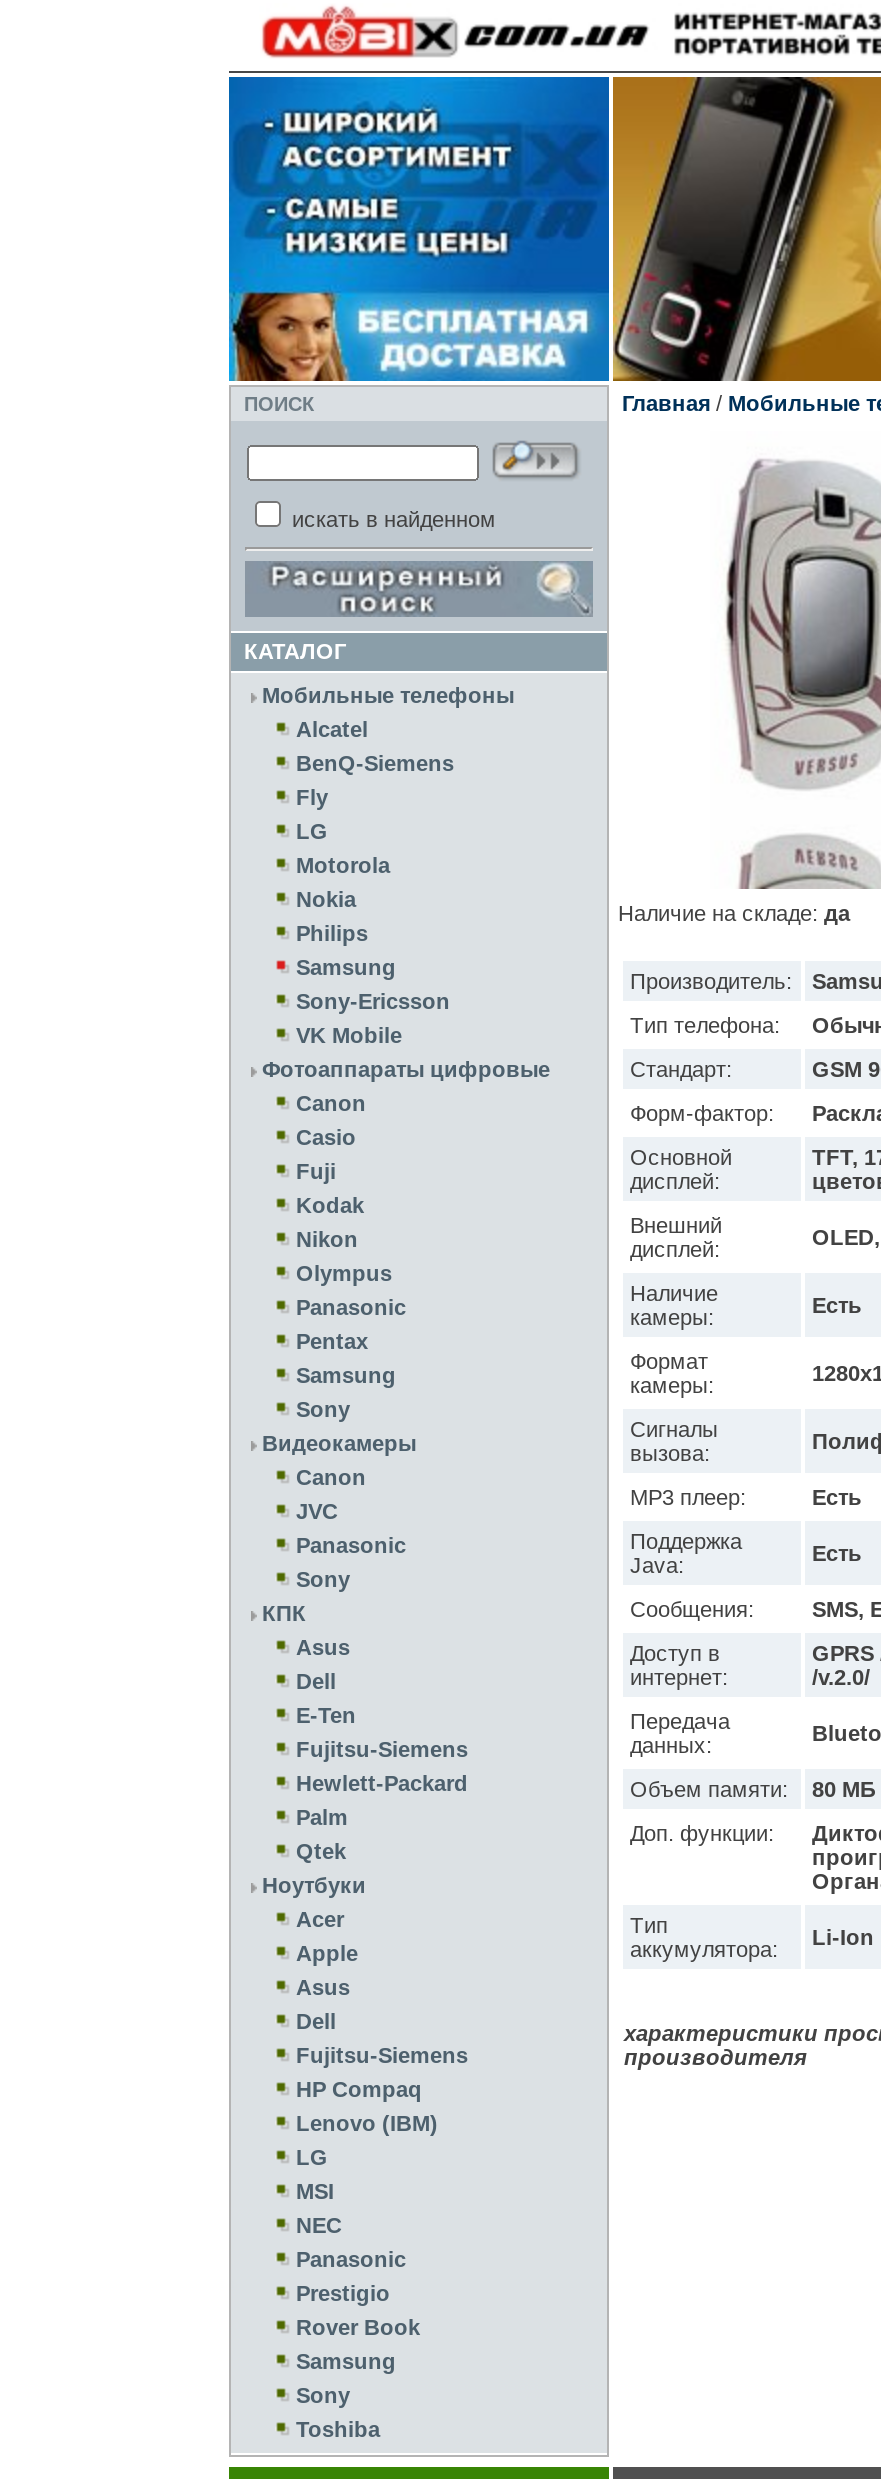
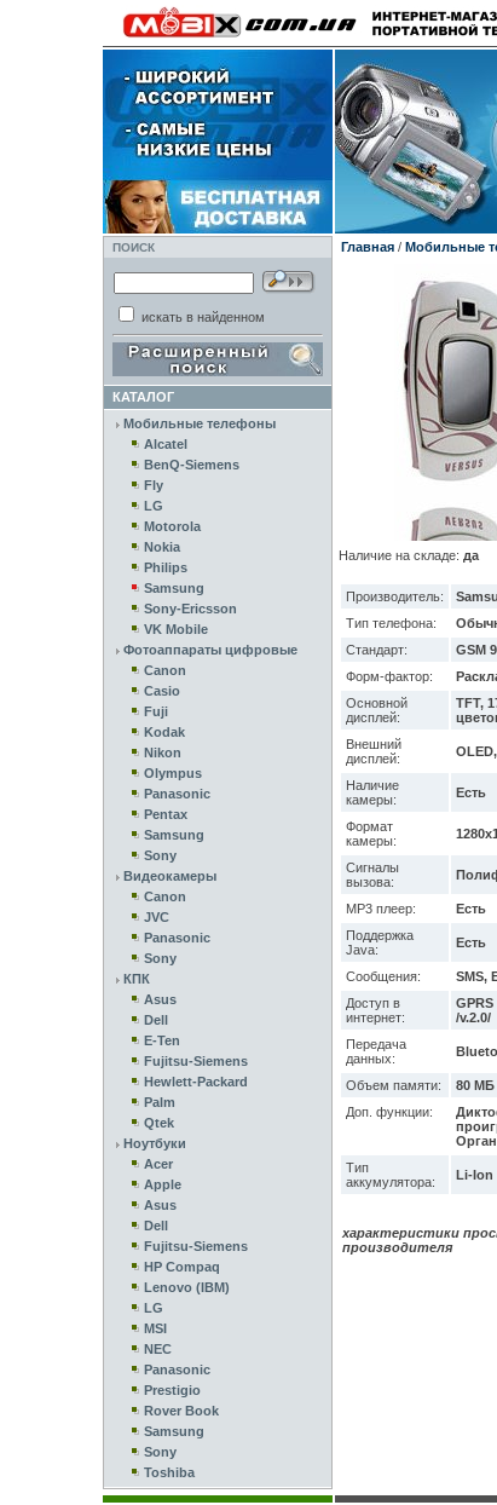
- [image]
+ [image]
